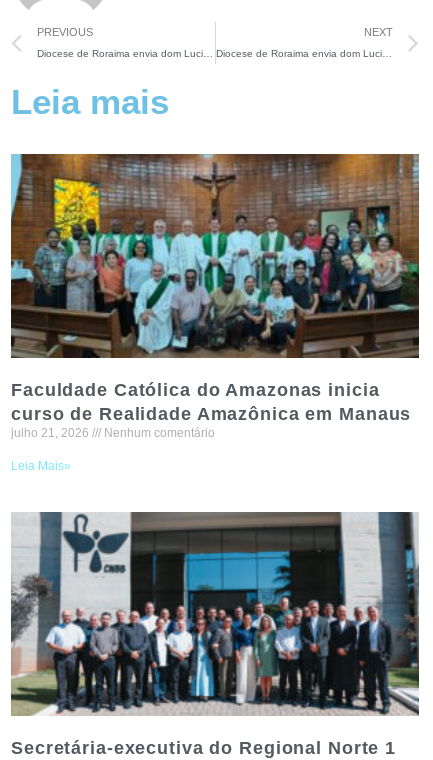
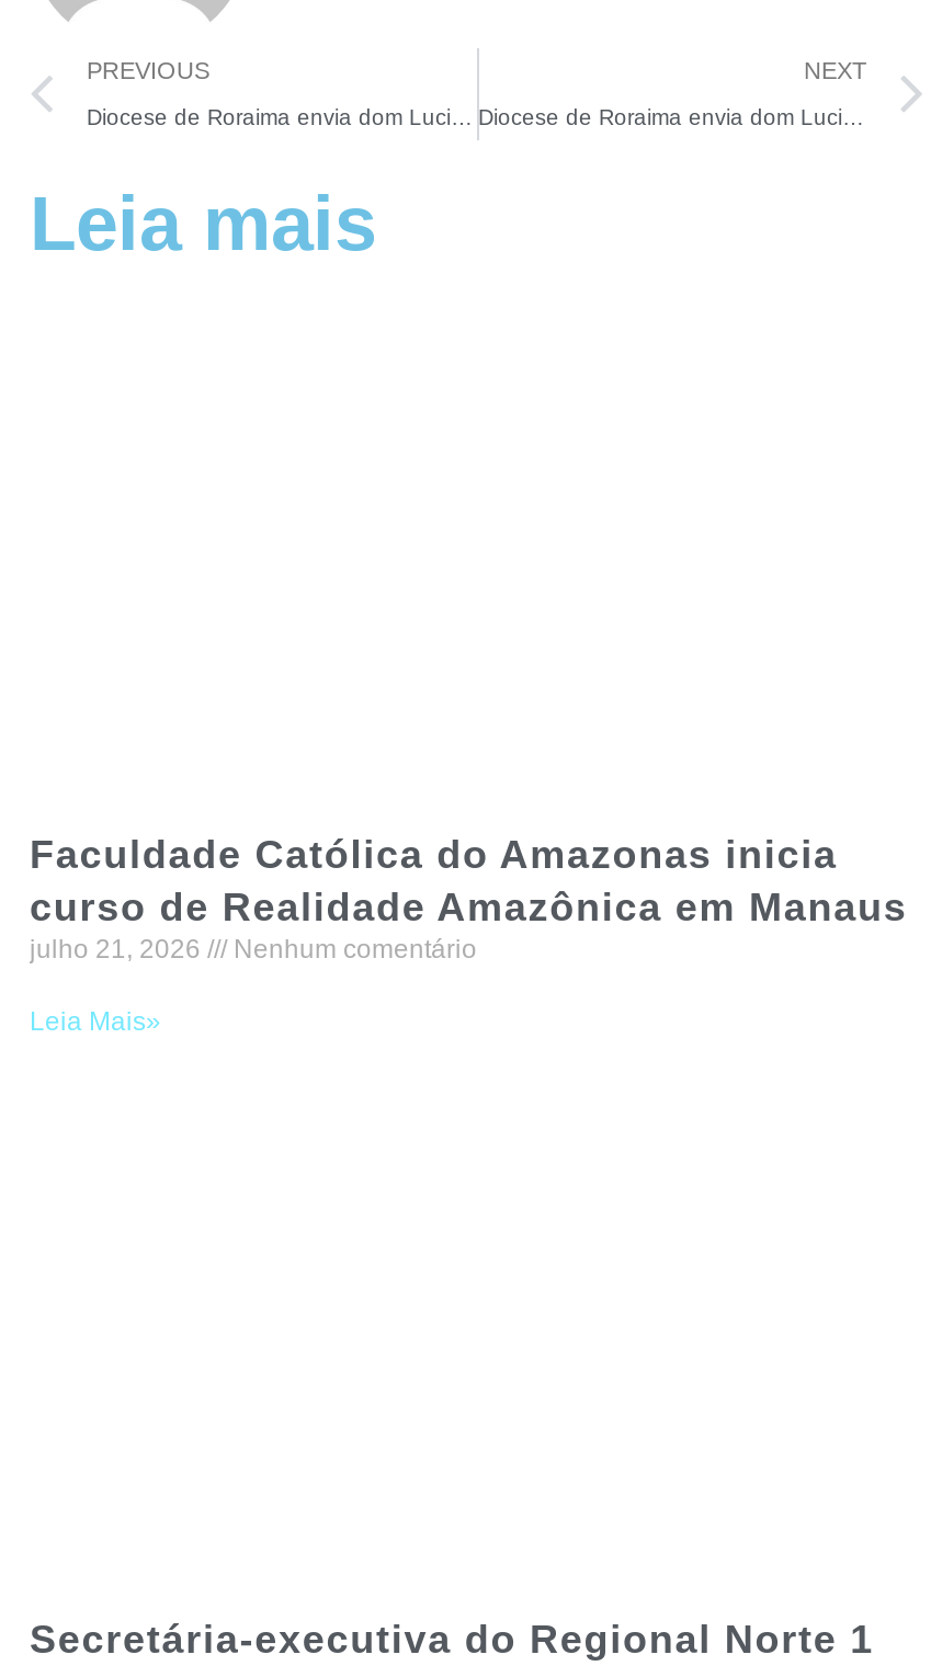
- [image]

- [image]
